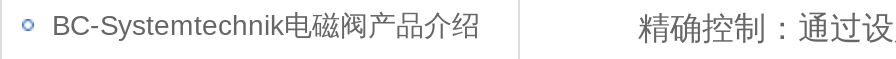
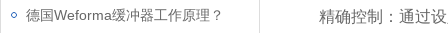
- BC-Systemtechnik电磁阀产品介绍
+ 德国Weforma缓冲器工作原理？
